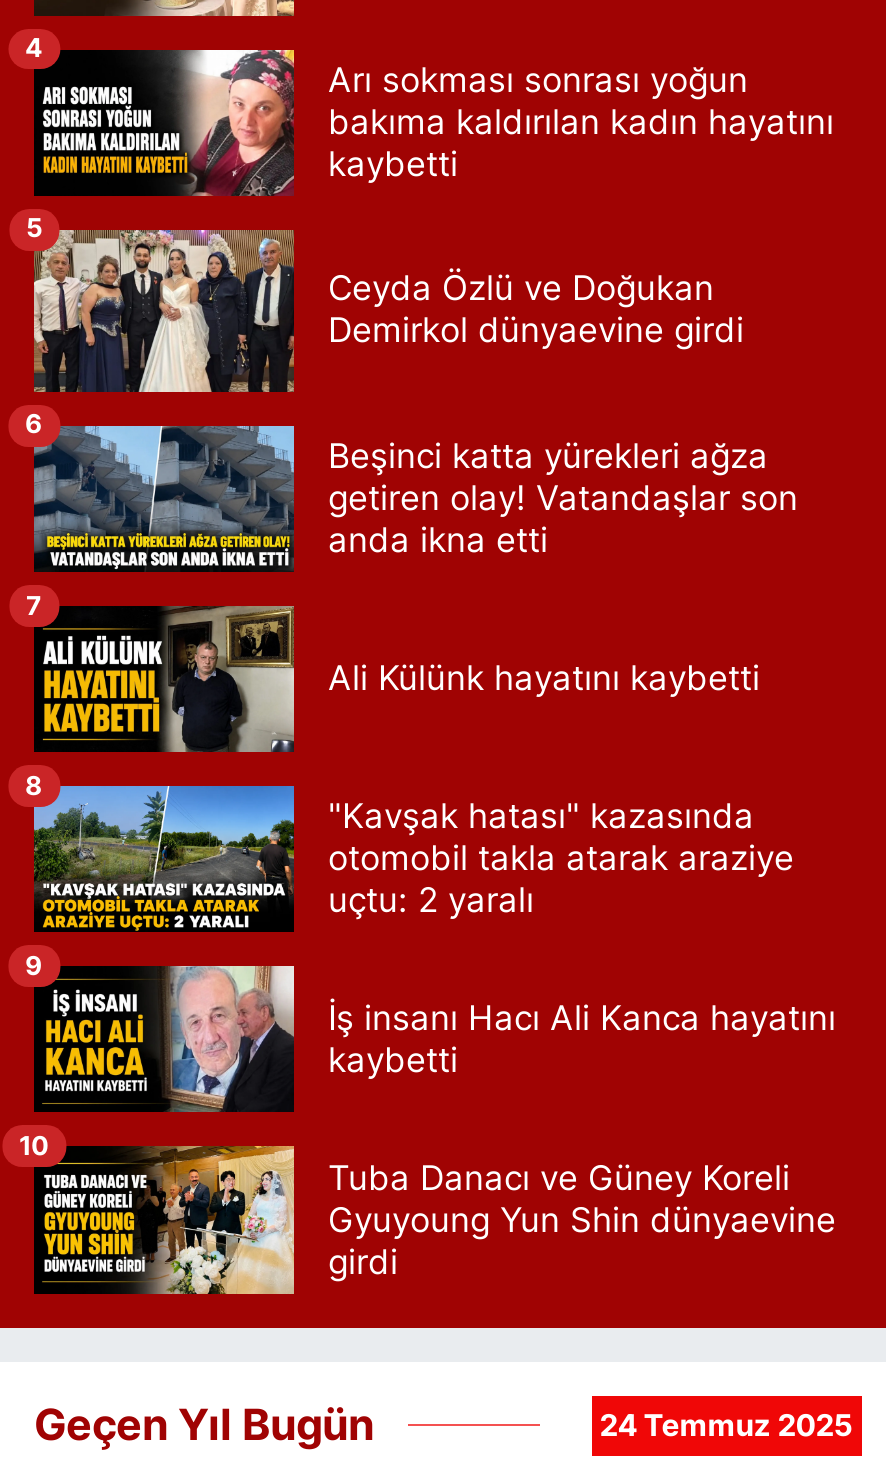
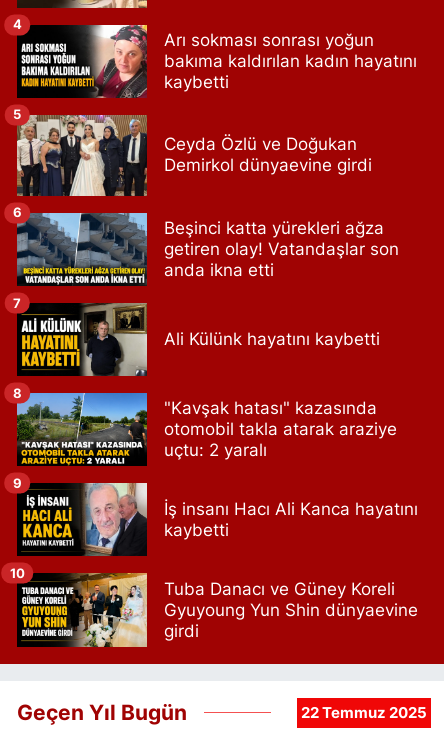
- 24 Temmuz 2025
+ 22 Temmuz 2025
